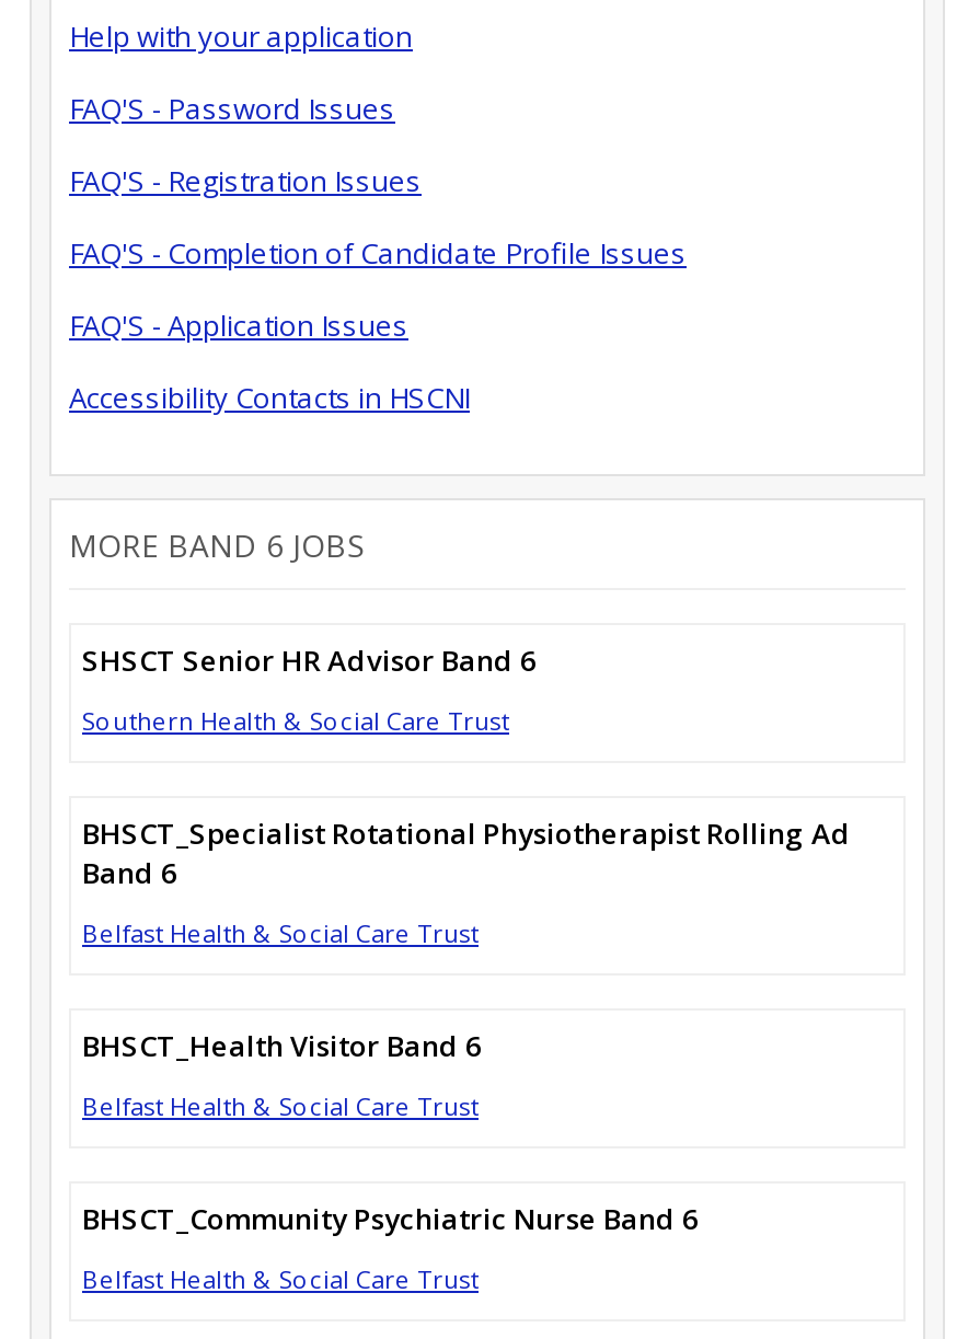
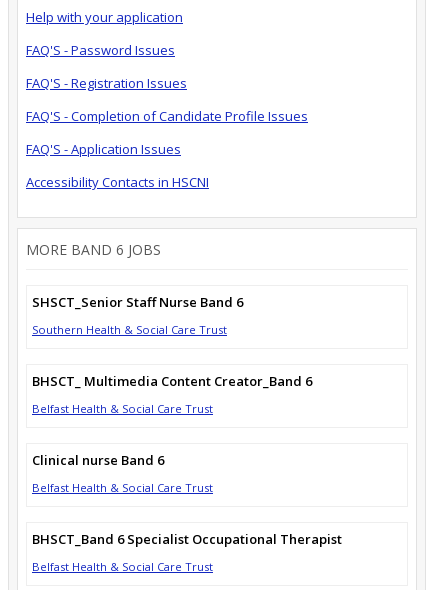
- SHSCT Senior HR Advisor Band 6
+ SHSCT_Senior Staff Nurse Band 6

- BHSCT_Specialist Rotational Physiotherapist Rolling Ad
- Band 6
+ BHSCT_ Multimedia Content Creator_Band 6

- BHSCT_Health Visitor Band 6
+ Clinical nurse Band 6

- BHSCT_Community Psychiatric Nurse Band 6
+ BHSCT_Band 6 Specialist Occupational Therapist
